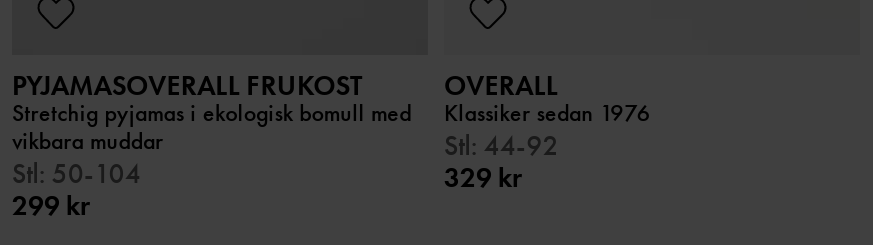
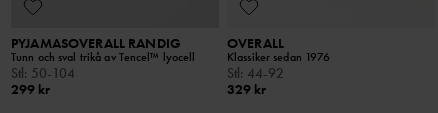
- PYJAMASOVERALL FRUKOST
- Stretchig pyjamas i ekologisk bomull med
- vikbara muddar
+ PYJAMASOVERALL RANDIG
+ Tunn och sval trikå av Tencel™ lyocell
